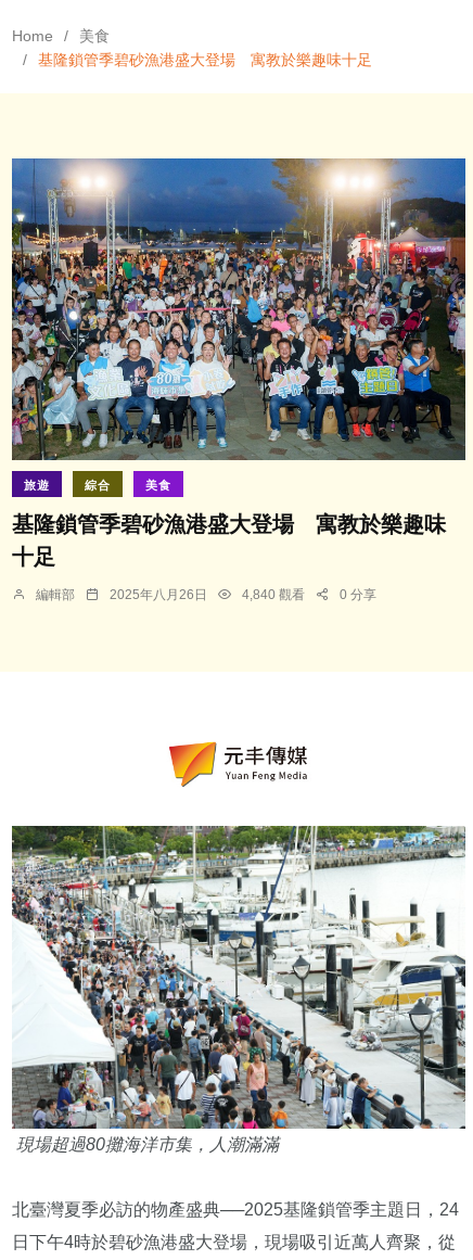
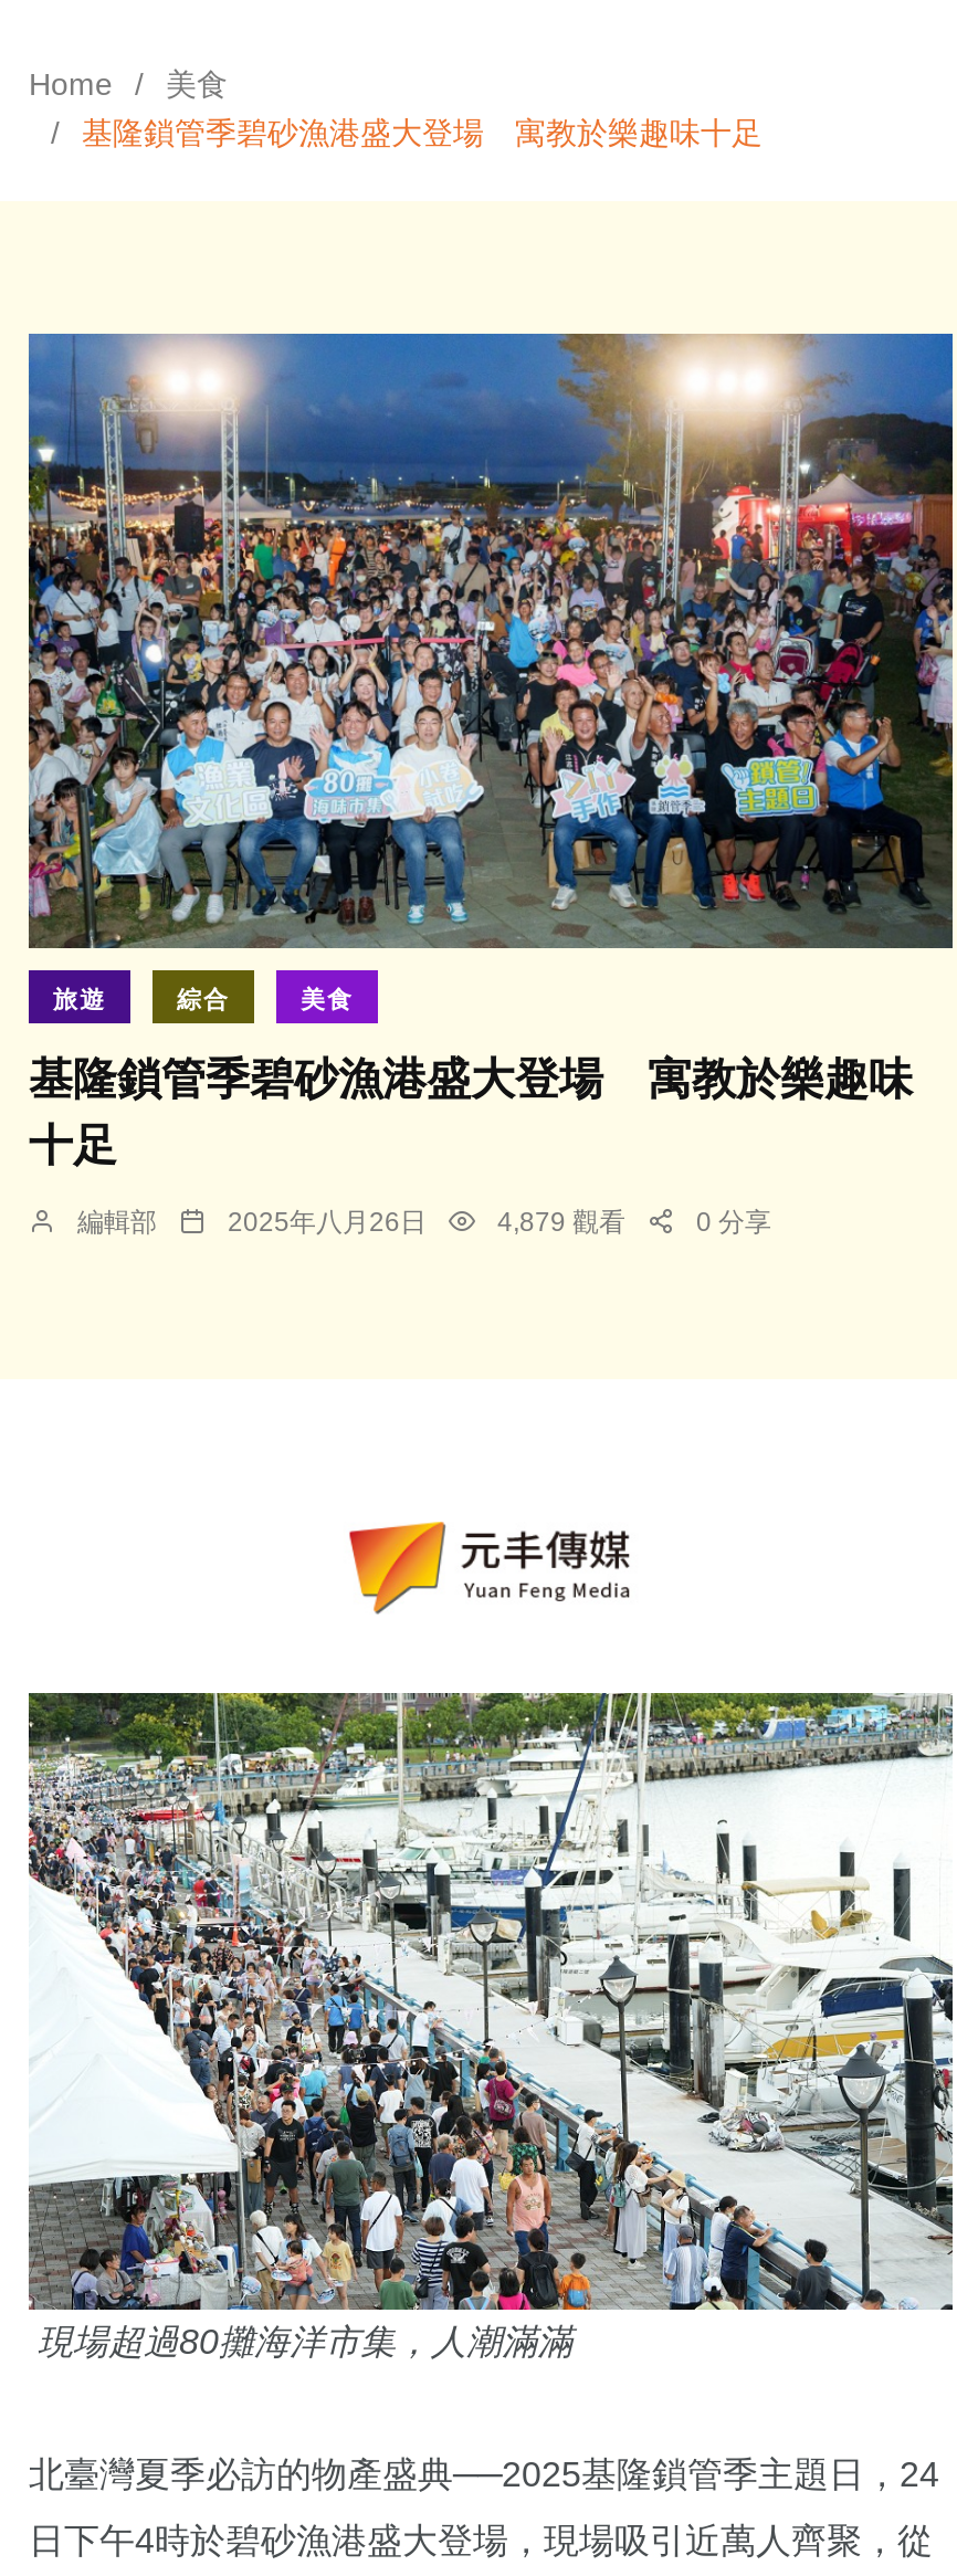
- 4,840 觀看
+ 4,879 觀看
